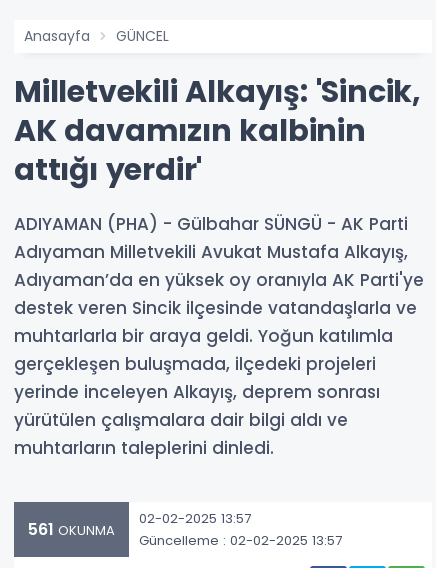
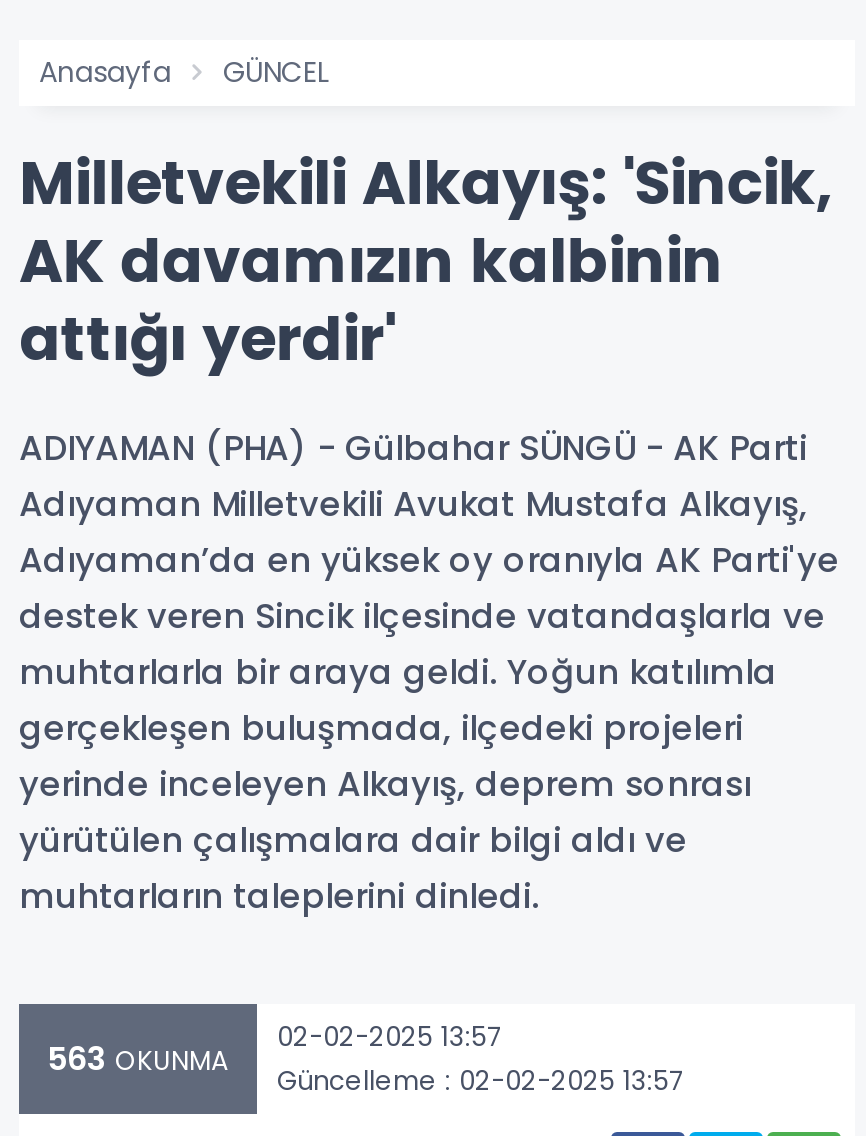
- 561 OKUNMA 02-02-2025 13:57 Güncelleme : 02-02-2025 13:57
+ 563 OKUNMA 02-02-2025 13:57 Güncelleme : 02-02-2025 13:57
